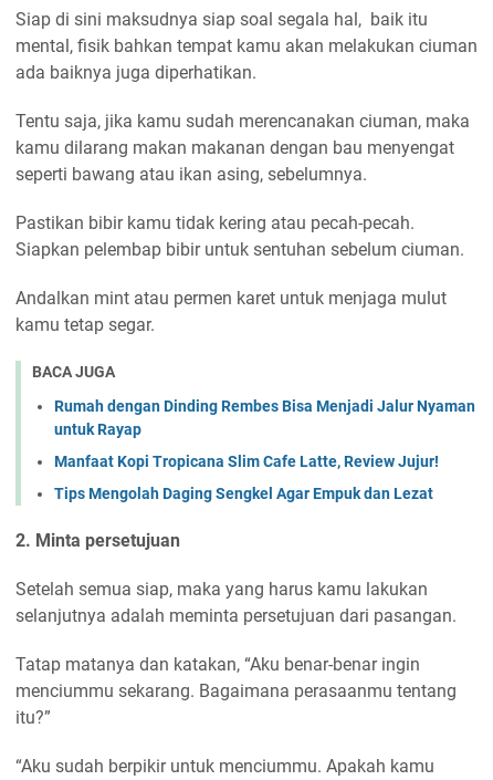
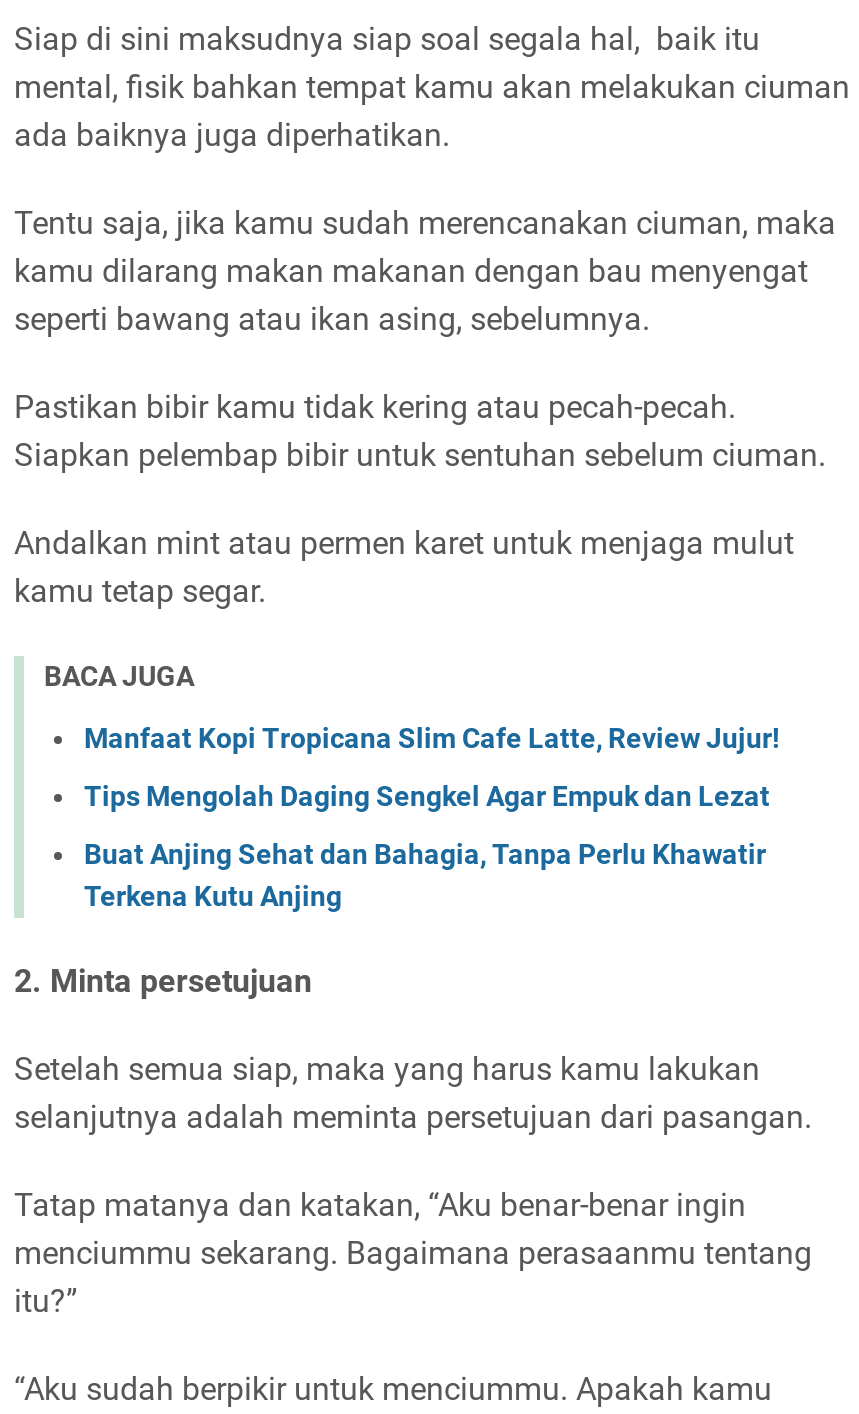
- Rumah dengan Dinding Rembes Bisa Menjadi Jalur Nyaman
- untuk Rayap

moved up: Manfaat Kopi Tropicana Slim Cafe Latte, Review Jujur! | Tips Mengolah Daging Sengkel Agar Empuk dan Lezat

+ Buat Anjing Sehat dan Bahagia, Tanpa Perlu Khawatir
+ Terkena Kutu Anjing
